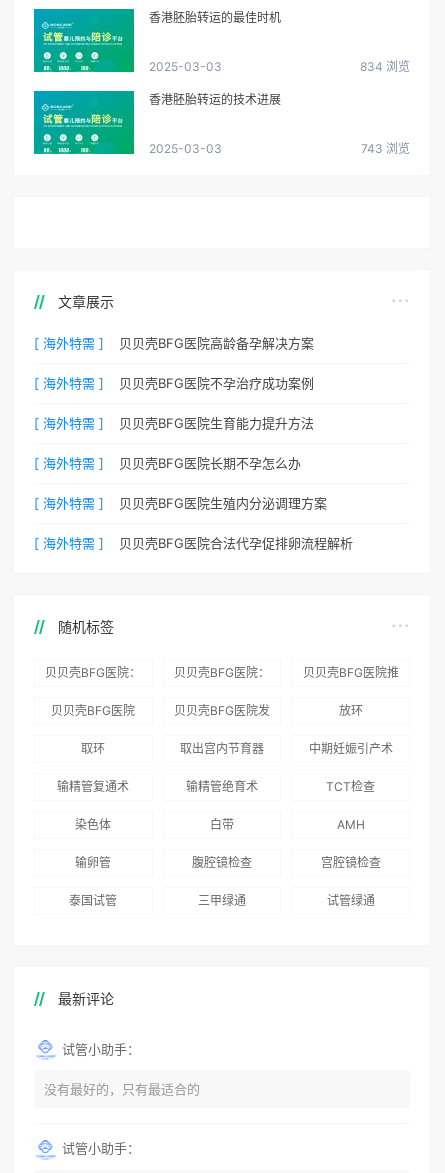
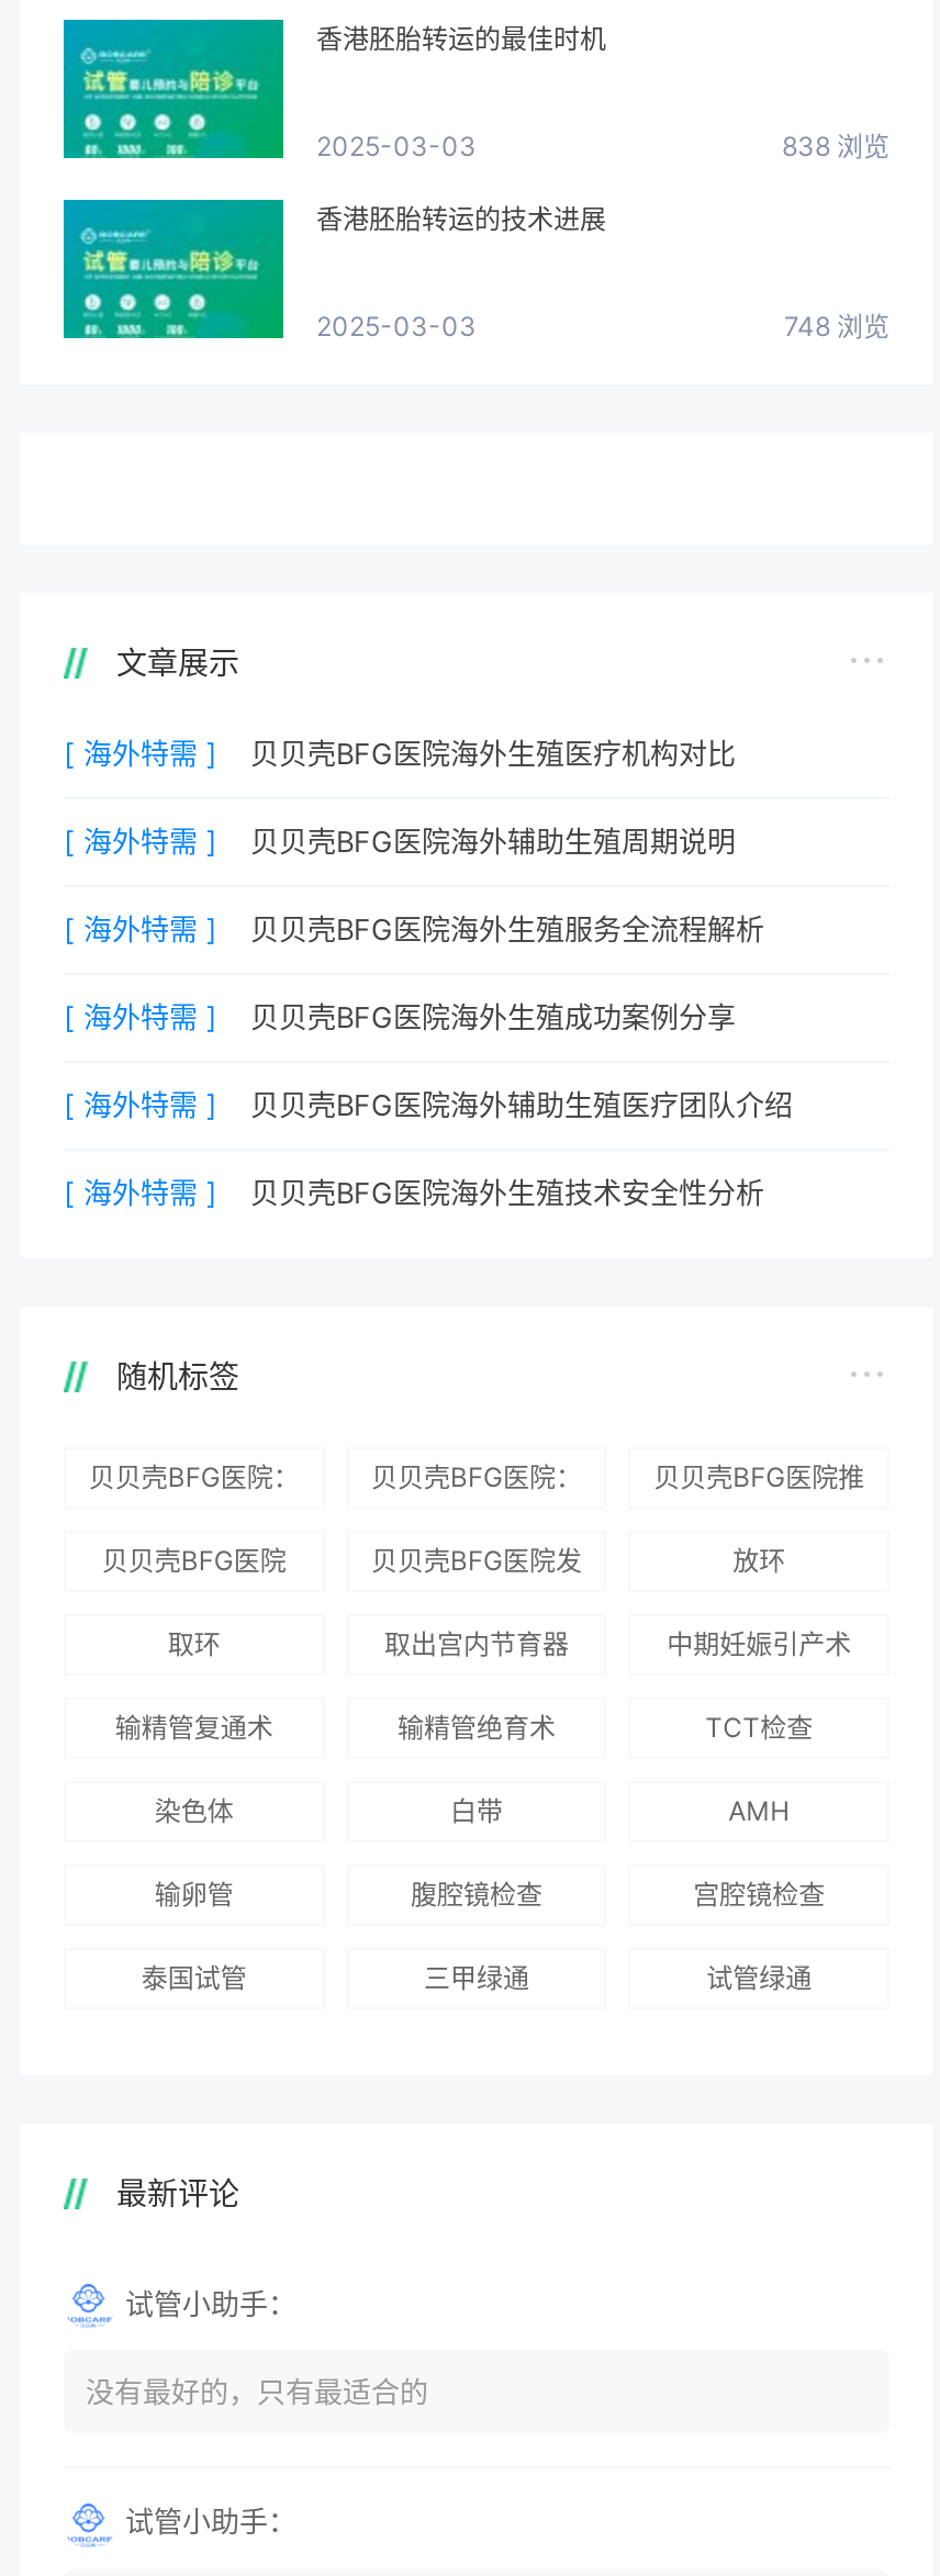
- 834 浏览
+ 838 浏览

- 743 浏览
+ 748 浏览

- 贝贝壳BFG医院高龄备孕解决方案
+ 贝贝壳BFG医院海外生殖医疗机构对比

- 贝贝壳BFG医院不孕治疗成功案例
+ 贝贝壳BFG医院海外辅助生殖周期说明

- 贝贝壳BFG医院生育能力提升方法
+ 贝贝壳BFG医院海外生殖服务全流程解析

- 贝贝壳BFG医院长期不孕怎么办
+ 贝贝壳BFG医院海外生殖成功案例分享

- 贝贝壳BFG医院生殖内分泌调理方案
+ 贝贝壳BFG医院海外辅助生殖医疗团队介绍

- 贝贝壳BFG医院合法代孕促排卵流程解析
+ 贝贝壳BFG医院海外生殖技术安全性分析
